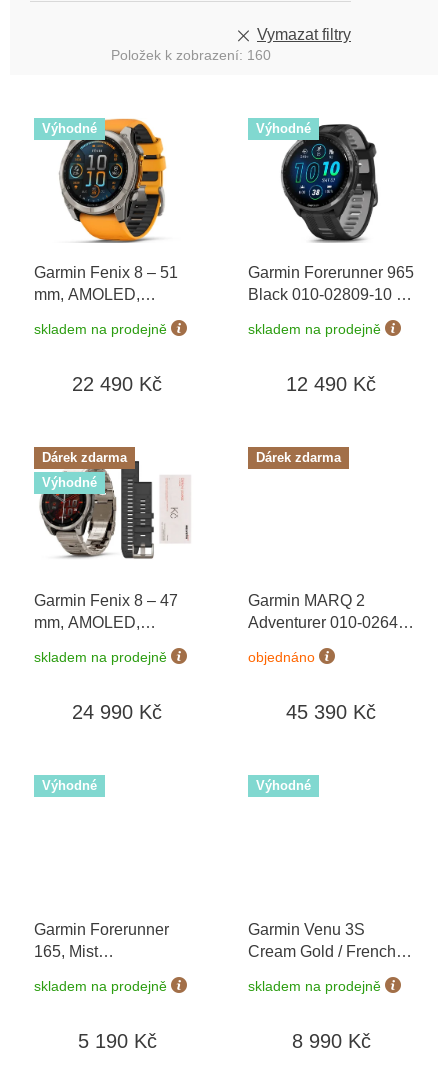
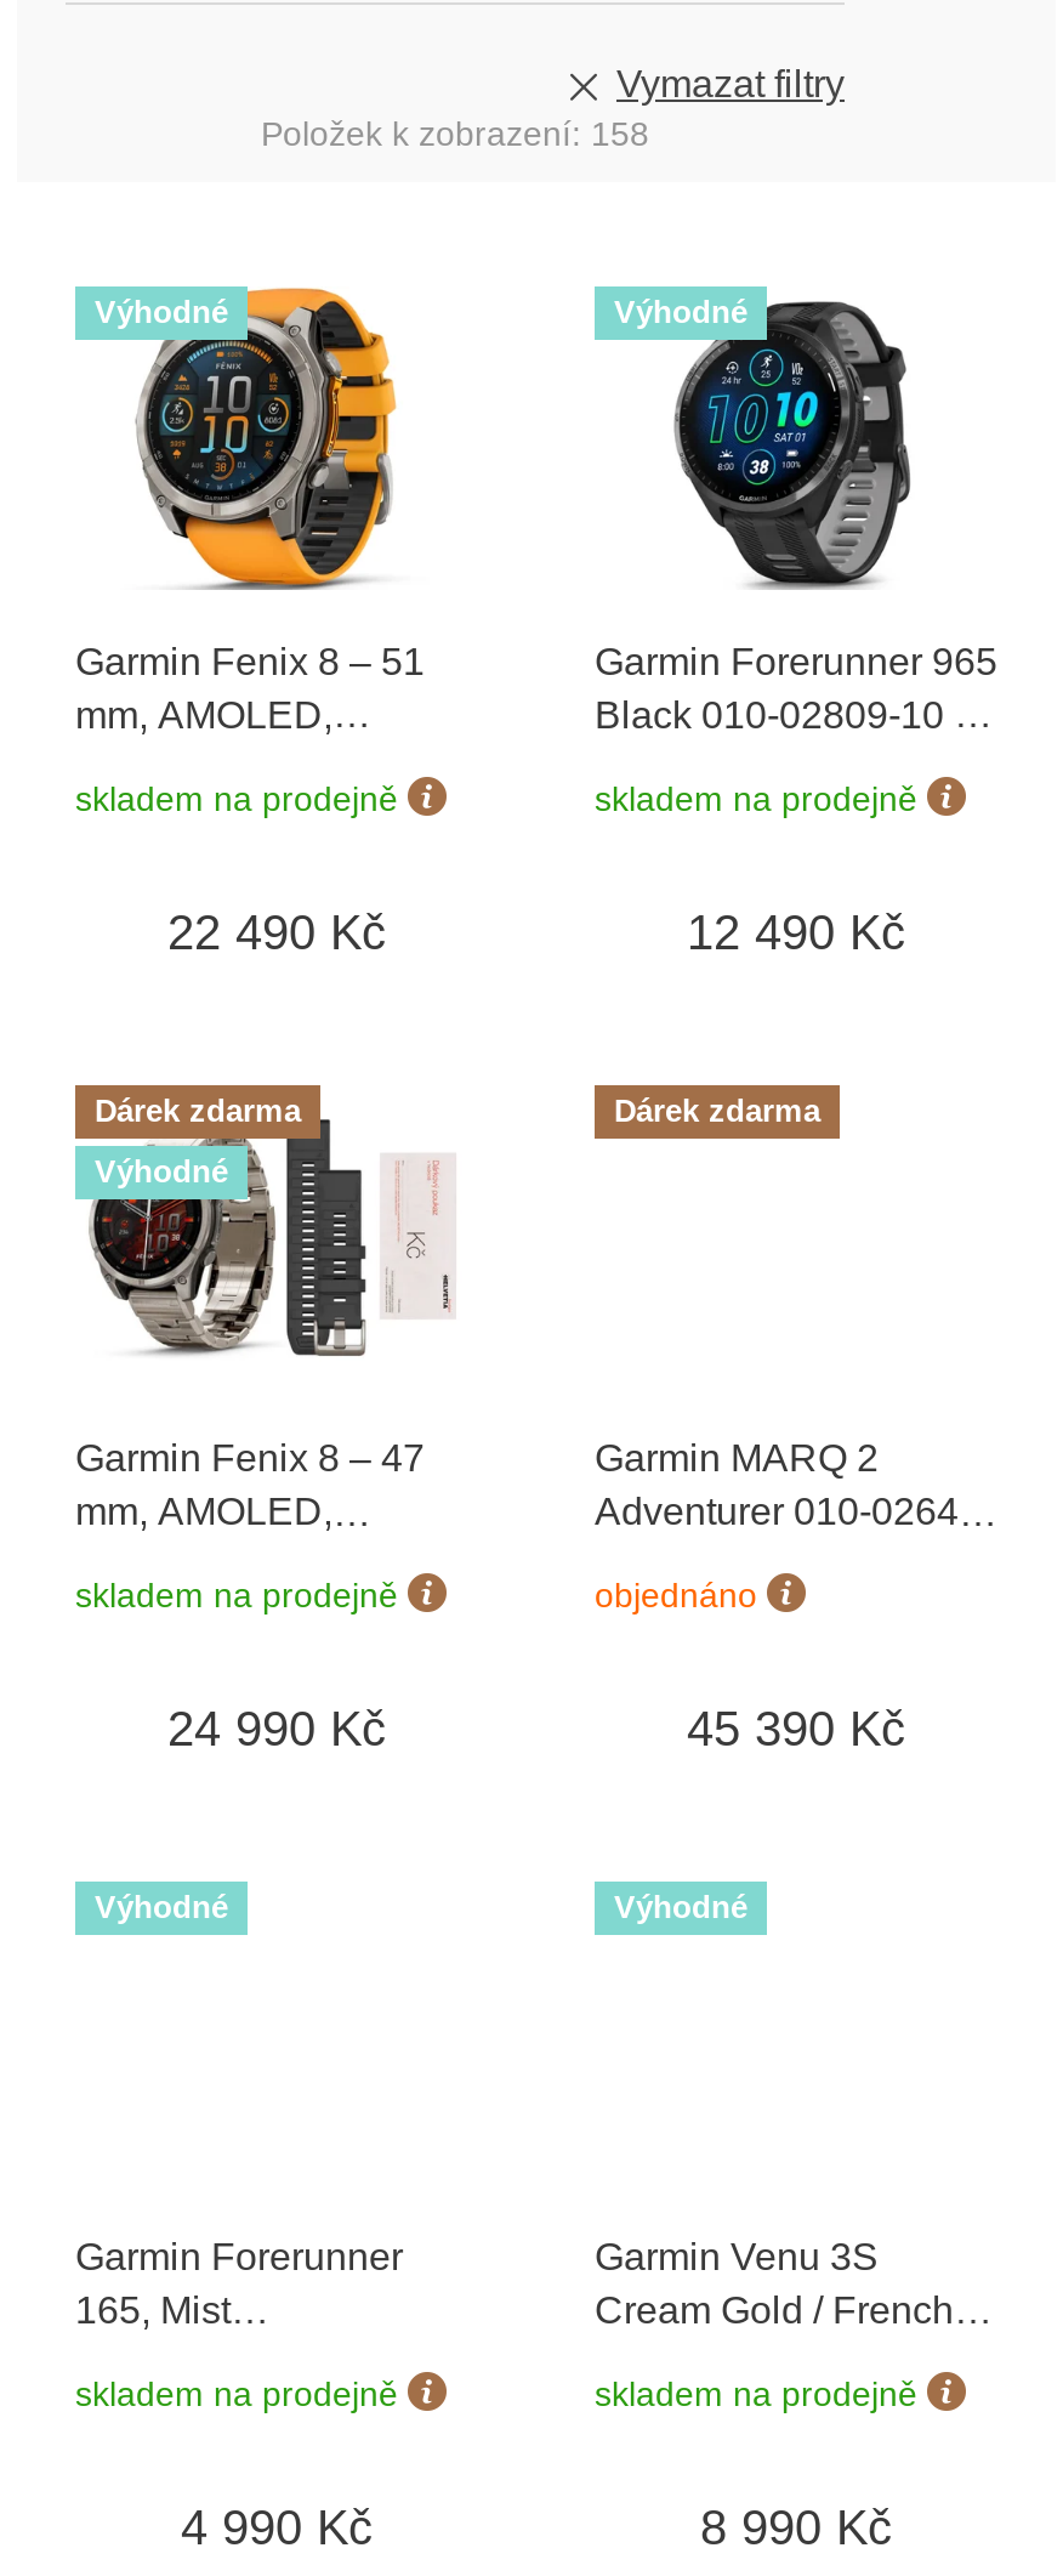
- Položek k zobrazení: 160
+ Položek k zobrazení: 158

- 5 190 Kč
+ 4 990 Kč
